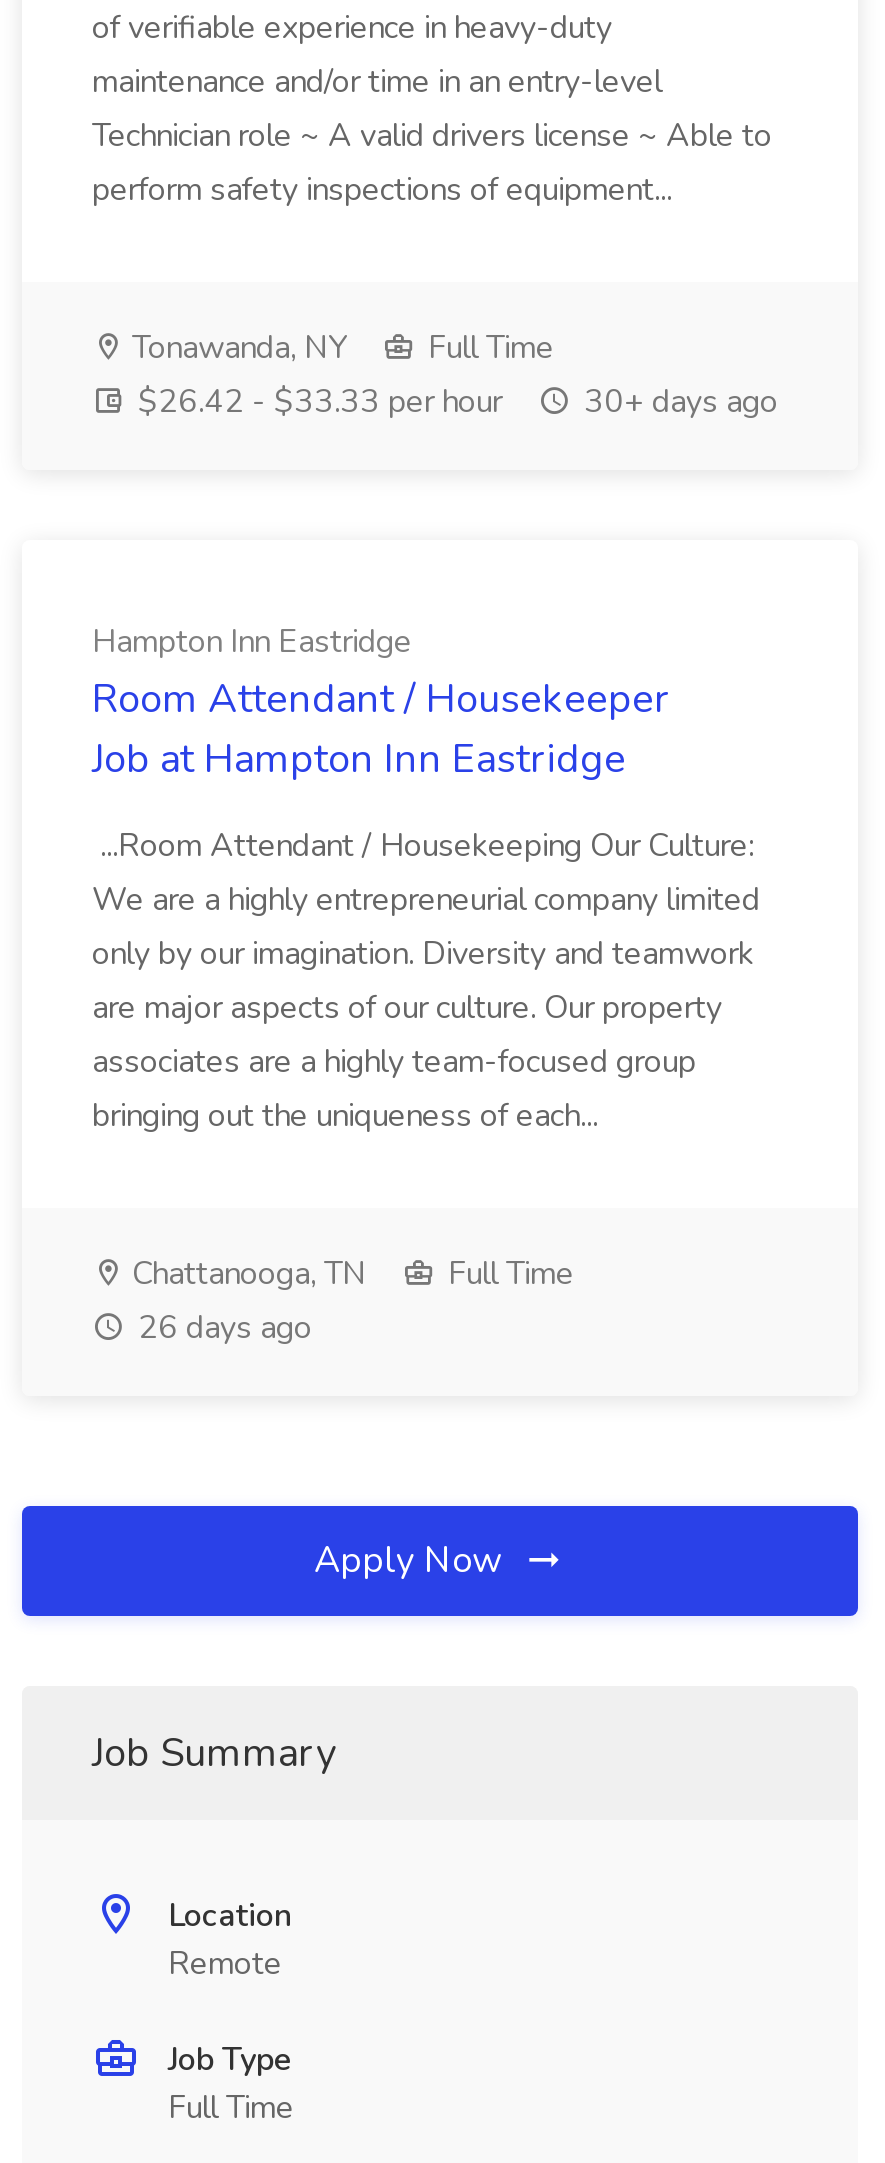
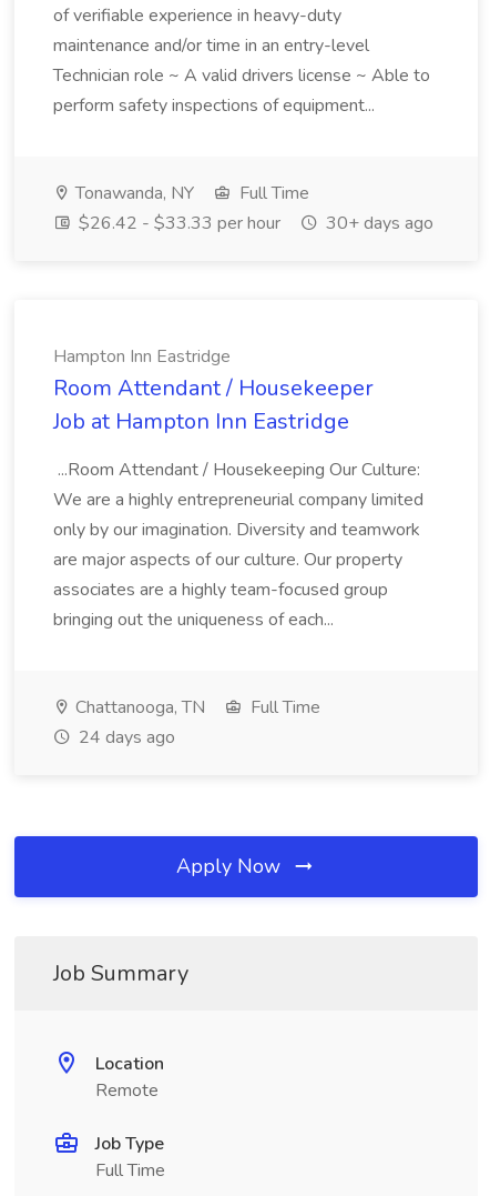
- 26 days ago
+ 24 days ago
